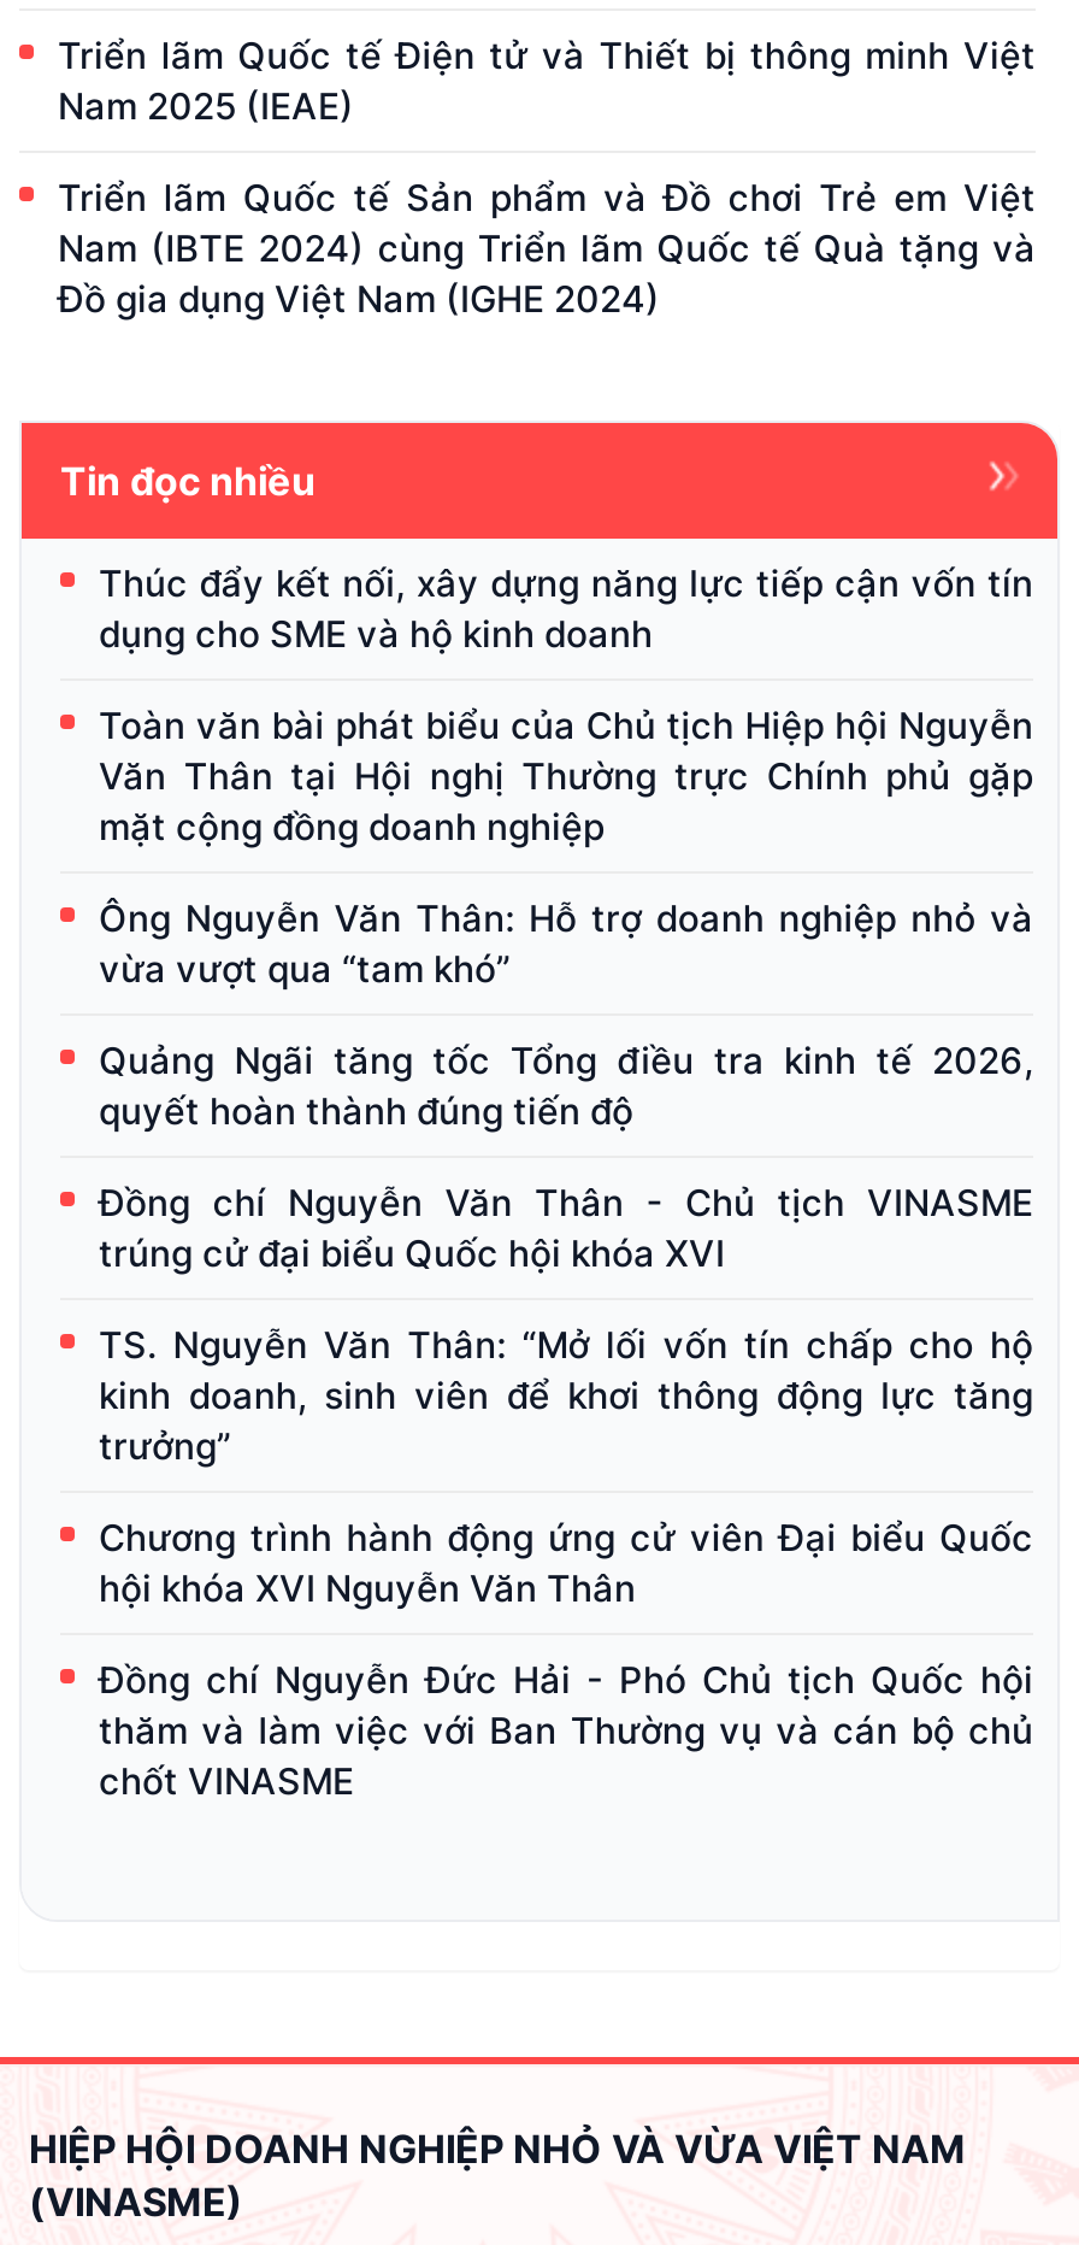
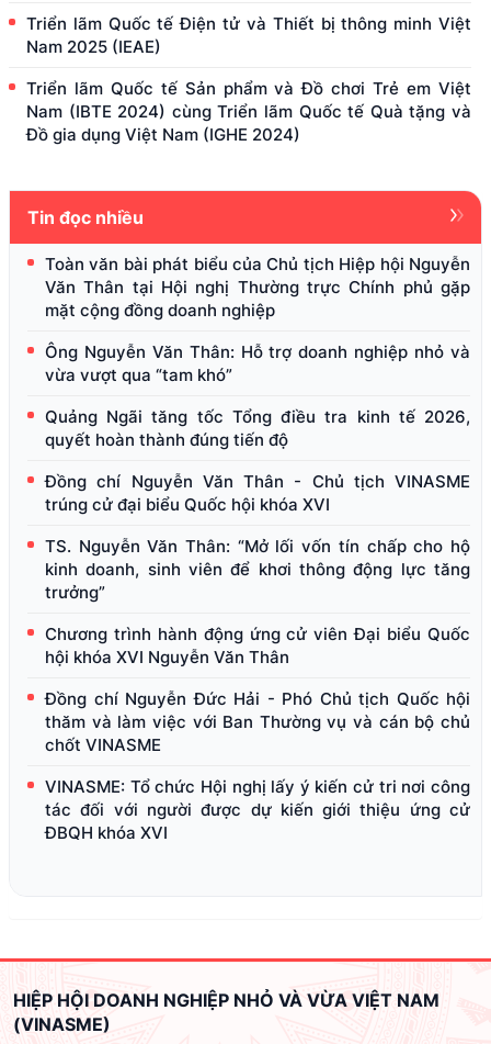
- Thúc đẩy kết nối, xây dựng năng lực tiếp cận vốn tín
- dụng cho SME và hộ kinh doanh

moved up: Toàn văn bài phát biểu của Chủ tịch Hiệp hội Nguyễn | Văn Thân tại Hội nghị Thường trực Chính phủ gặp | mặt cộng đồng doanh nghiệp | ... | thăm và làm việc với Ban Thường vụ và cán bộ chủ | chốt VINASME

+ VINASME: Tổ chức Hội nghị lấy ý kiến cử tri nơi công
+ tác đối với người được dự kiến giới thiệu ứng cử
+ ĐBQH khóa XVI
